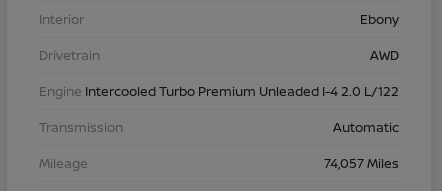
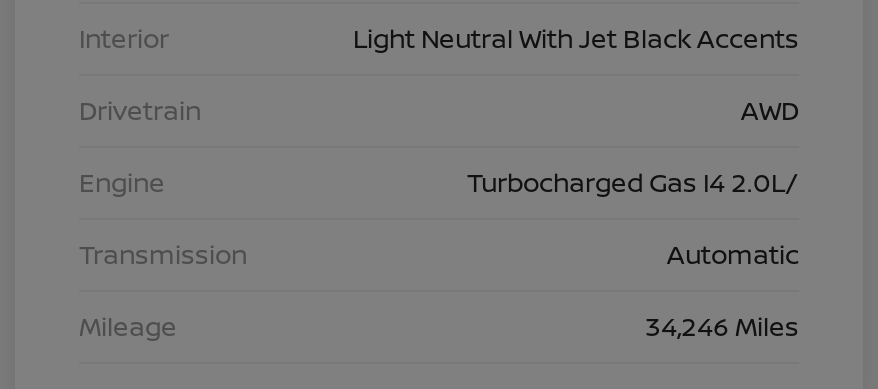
- Ebony
+ Light Neutral With Jet Black Accents

- Engine Intercooled Turbo Premium Unleaded I-4 2.0 L/122
+ Engine
+ Turbocharged Gas I4 2.0L/

- 74,057 Miles
+ 34,246 Miles
